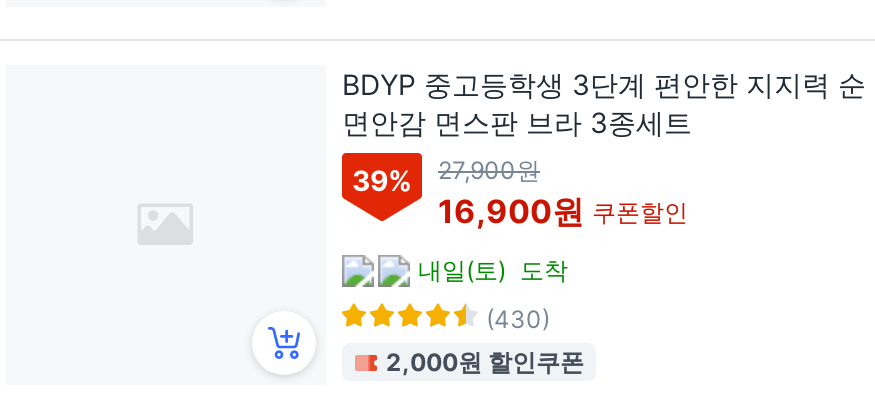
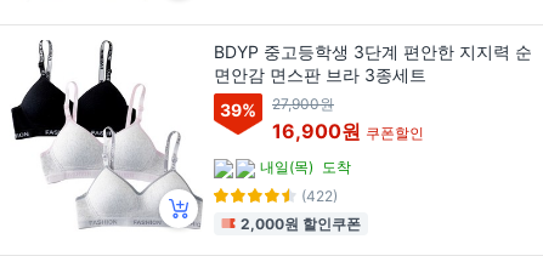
+ [image]

- 내일(토) 도착
+ 내일(목) 도착

- (430)
+ (422)
